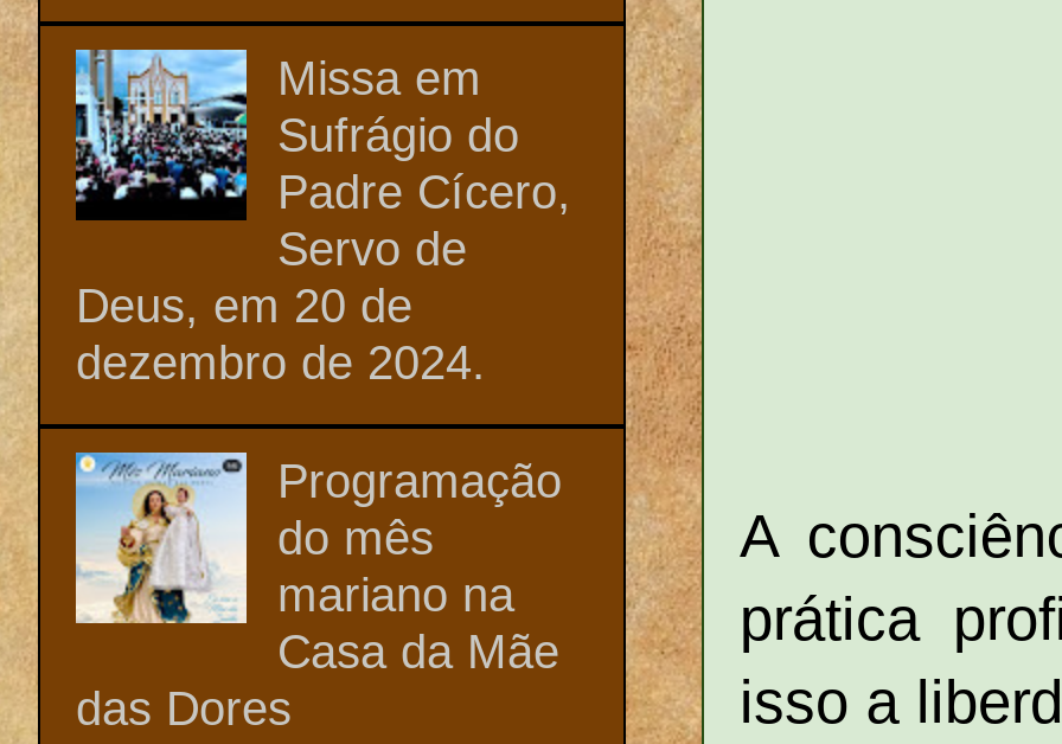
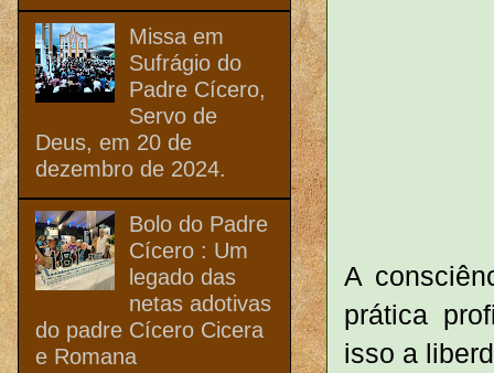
- [image]
- Programação
- do mês
- mariano na
- Casa da Mãe
- das Dores
+ [image]
+ Bolo do Padre
+ Cícero : Um
+ legado das
+ netas adotivas
+ do padre Cícero Cicera
+ e Romana
